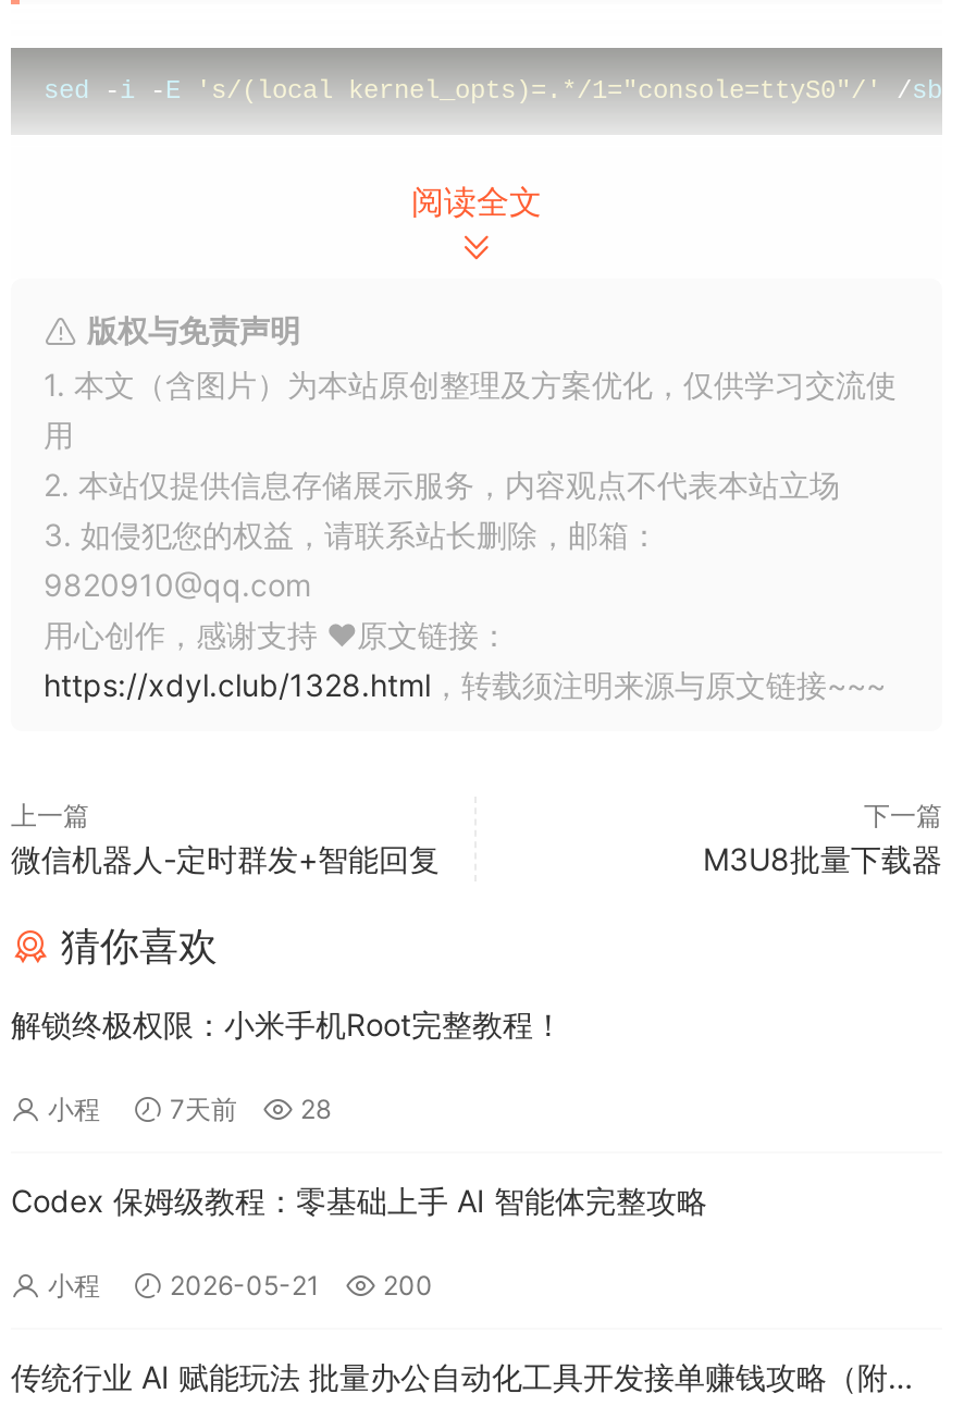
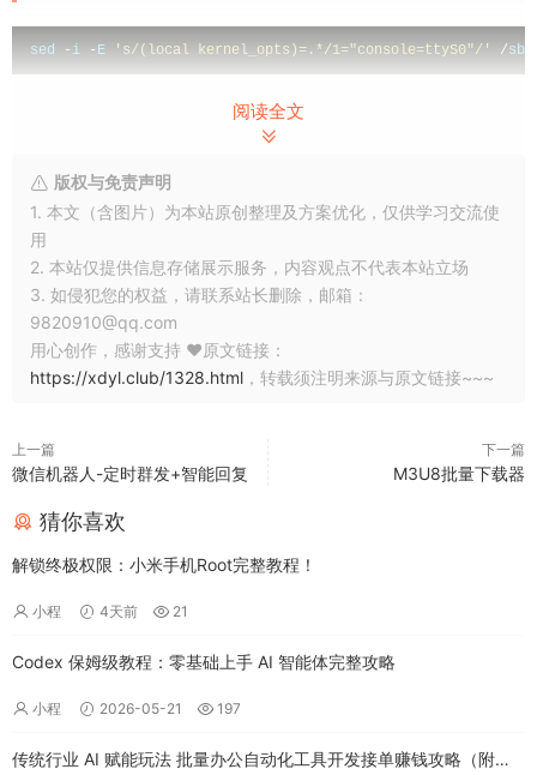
- 7天前
+ 4天前

- 28
+ 21

- 小程 2026-05-21 200
+ 小程 2026-05-21 197
